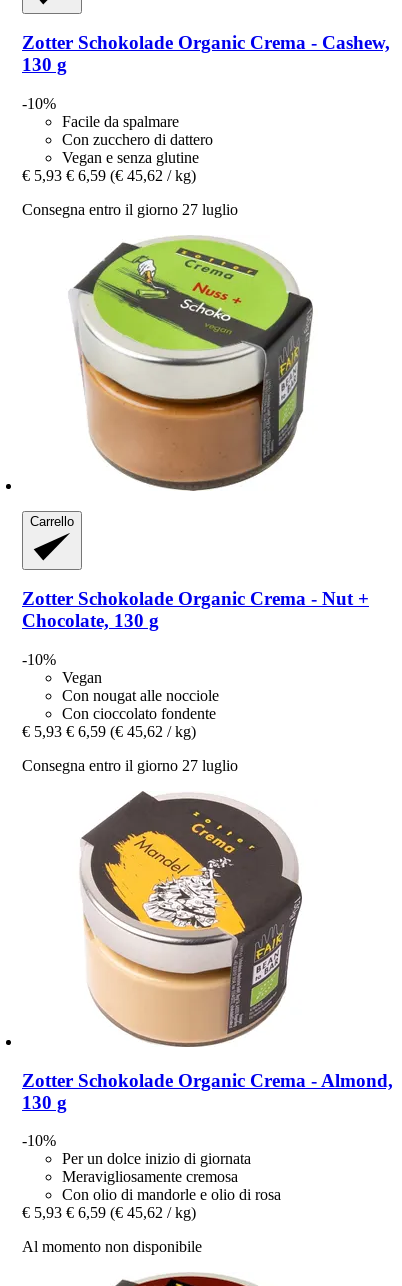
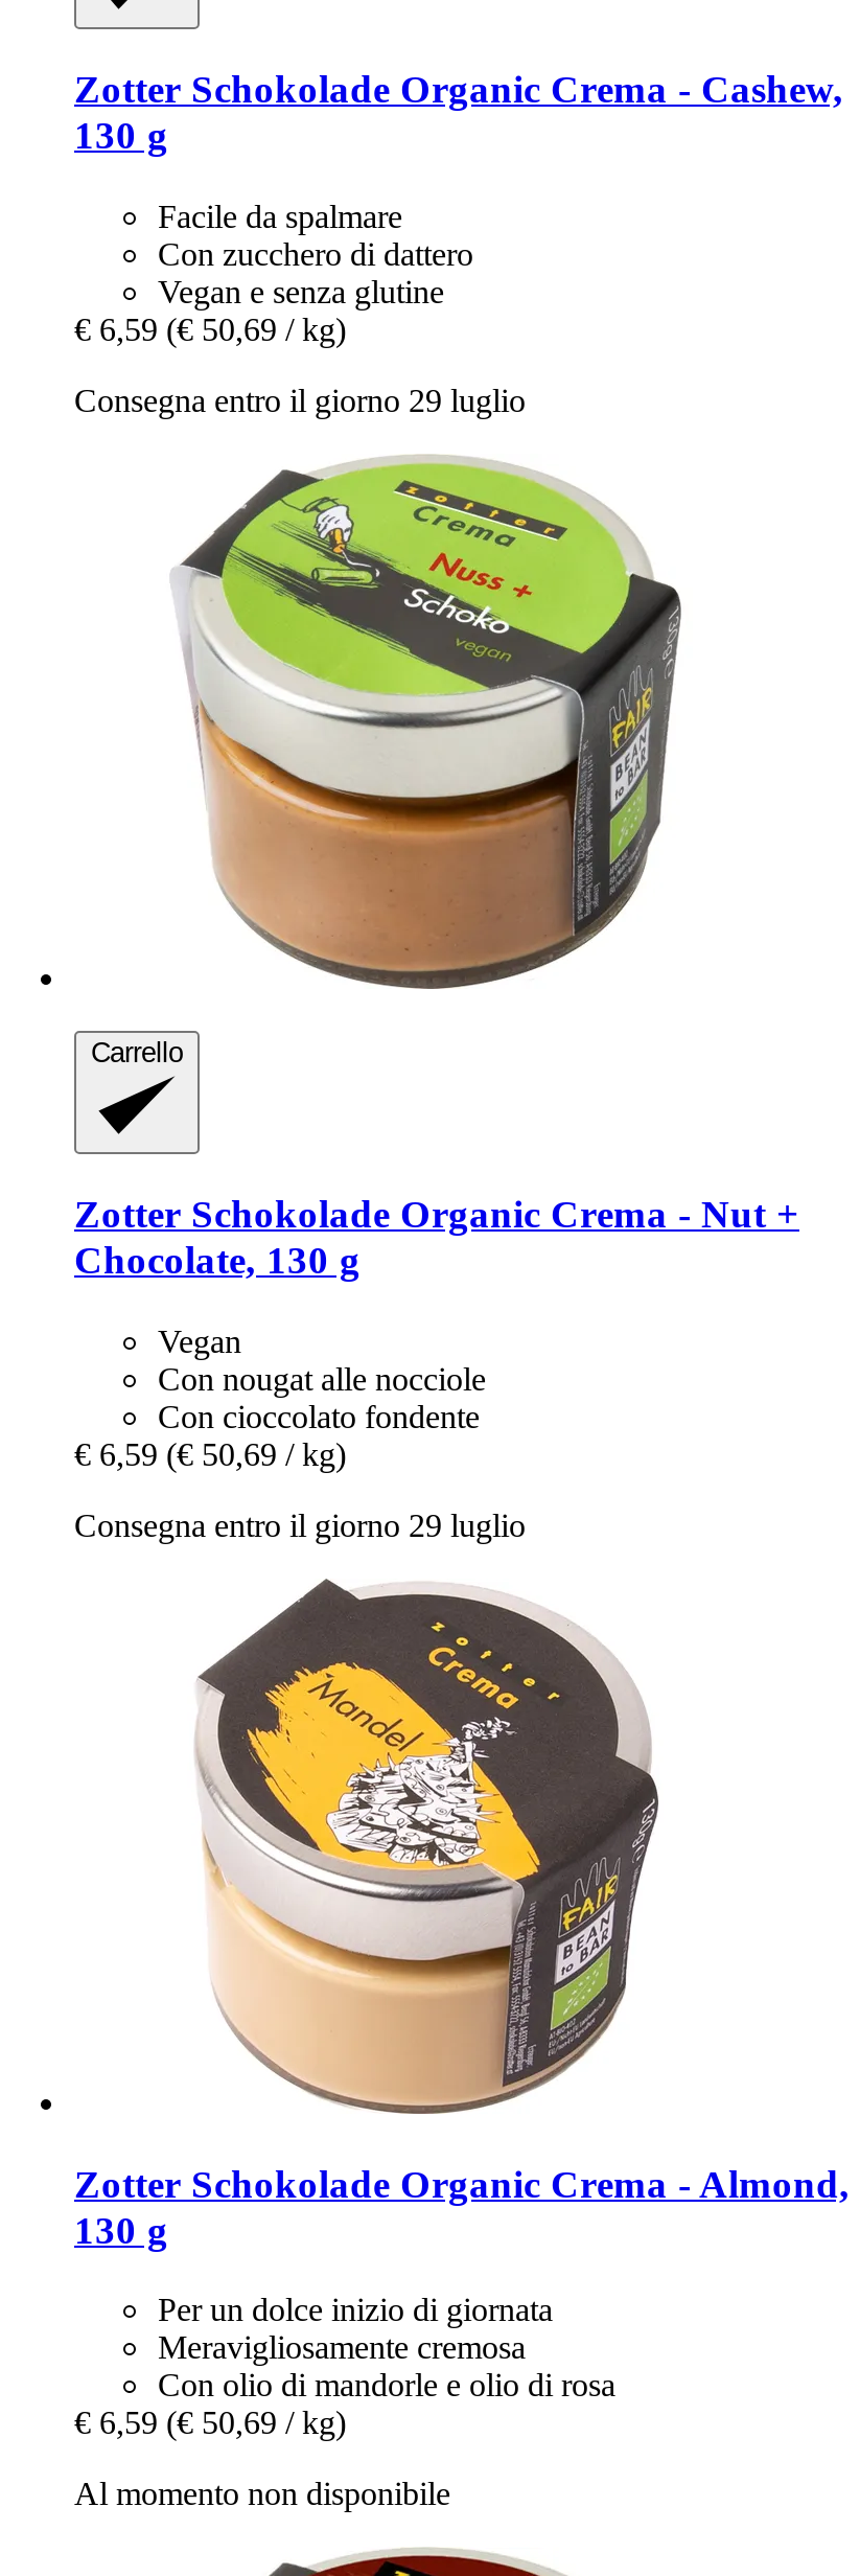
- -10%

- € 5,93 € 6,59 (€ 45,62 / kg)
+ € 6,59 (€ 50,69 / kg)

- Consegna entro il giorno 27 luglio
+ Consegna entro il giorno 29 luglio

- -10%

- € 5,93 € 6,59 (€ 45,62 / kg)
+ € 6,59 (€ 50,69 / kg)

- Consegna entro il giorno 27 luglio
+ Consegna entro il giorno 29 luglio

- -10%

- € 5,93 € 6,59 (€ 45,62 / kg)
+ € 6,59 (€ 50,69 / kg)
